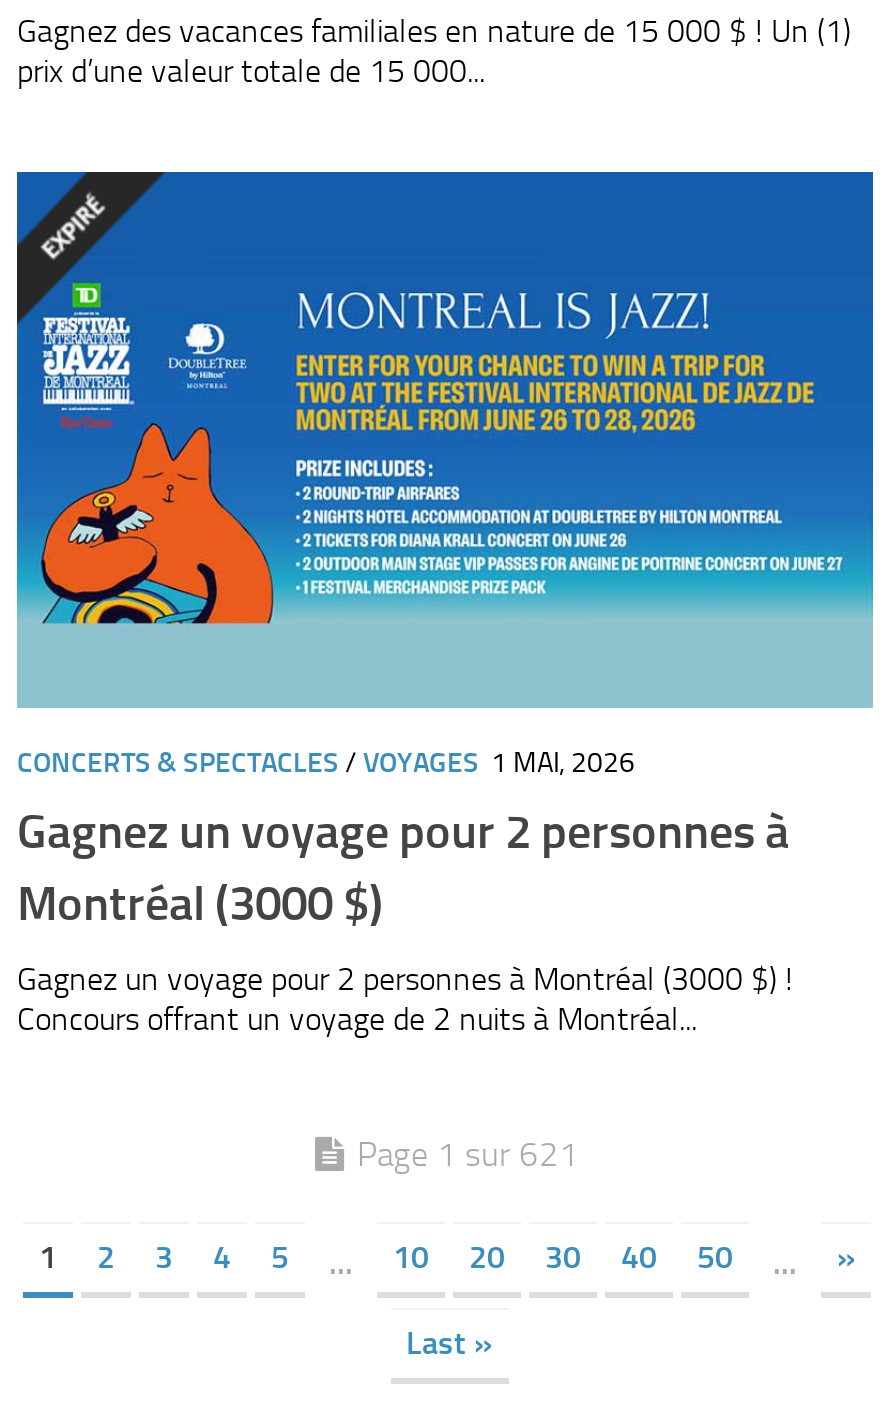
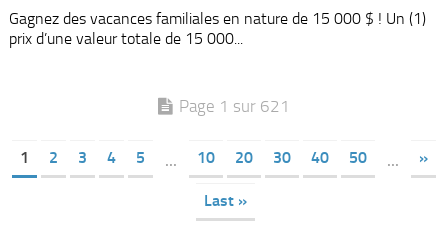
- [image]
- CONCERTS & SPECTACLES / VOYAGES 1 MAI, 2026
- Gagnez un voyage pour 2 personnes à
- Montréal (3000 $)
- Gagnez un voyage pour 2 personnes à Montréal (3000 $) !
- Concours offrant un voyage de 2 nuits à Montréal...
